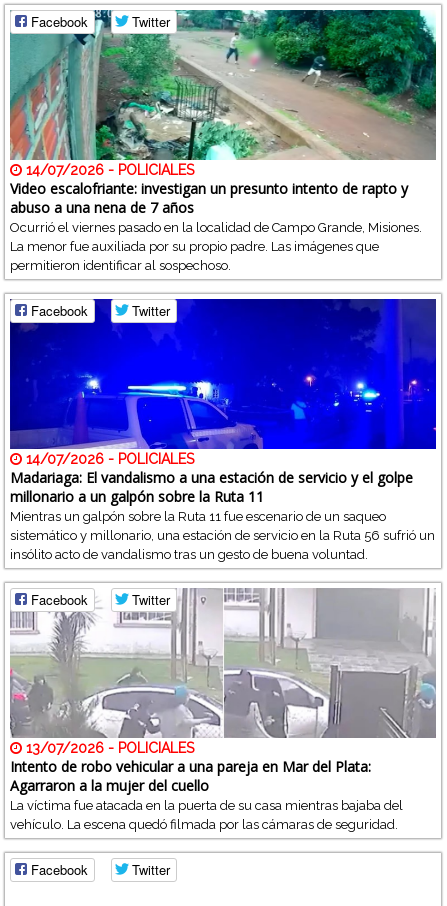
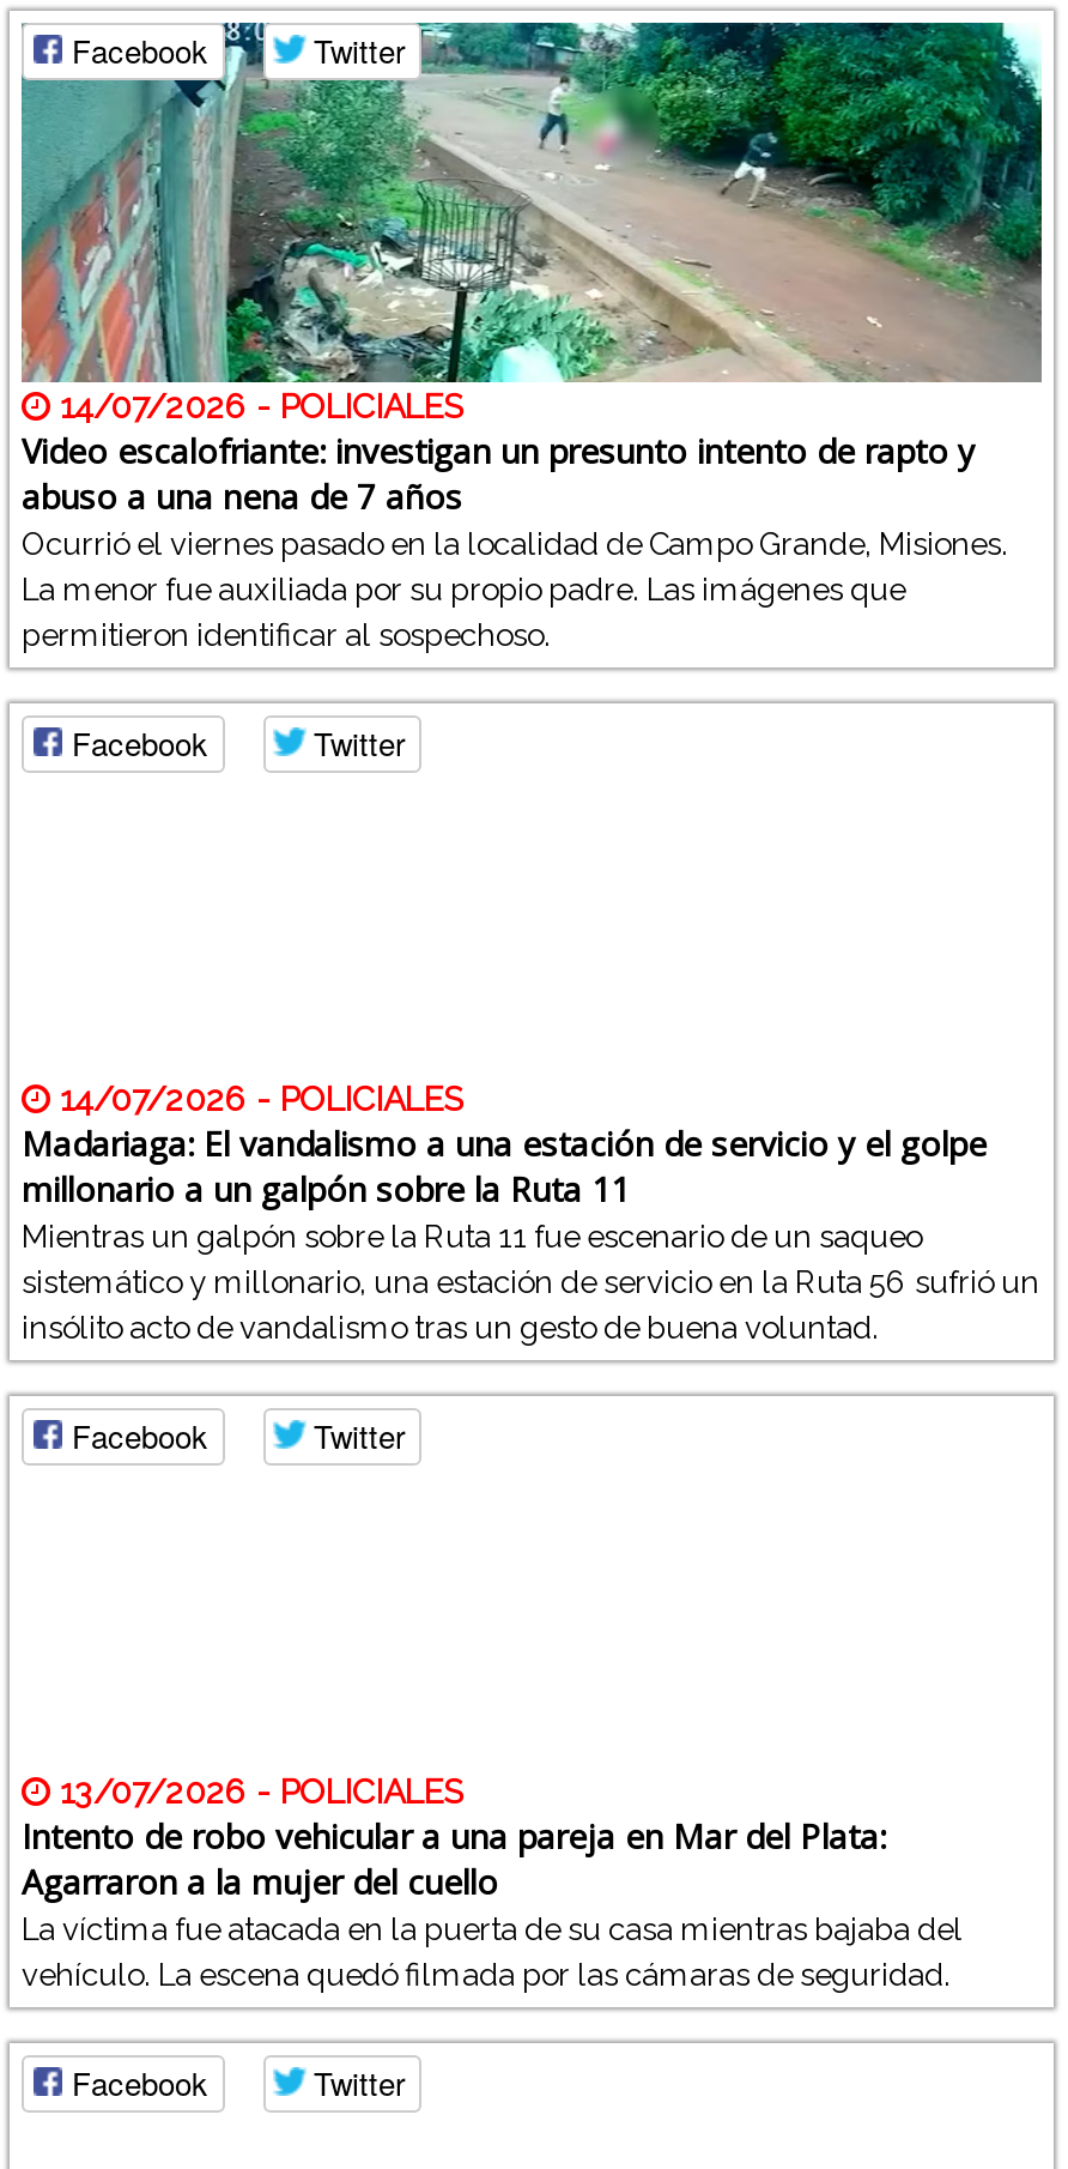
- [image]

- [image]
